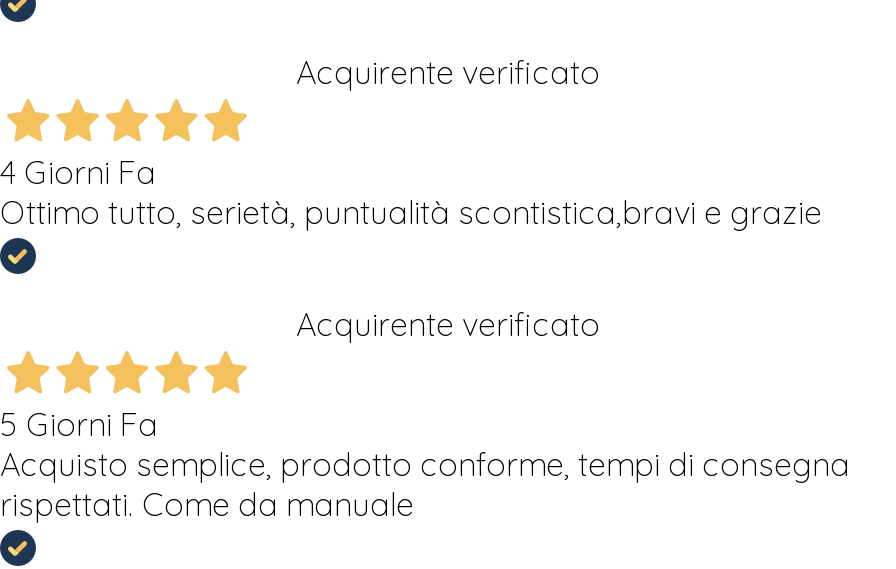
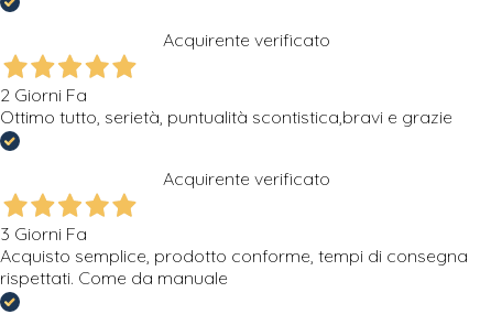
- 4 Giorni Fa
+ 2 Giorni Fa

- 5 Giorni Fa
+ 3 Giorni Fa
